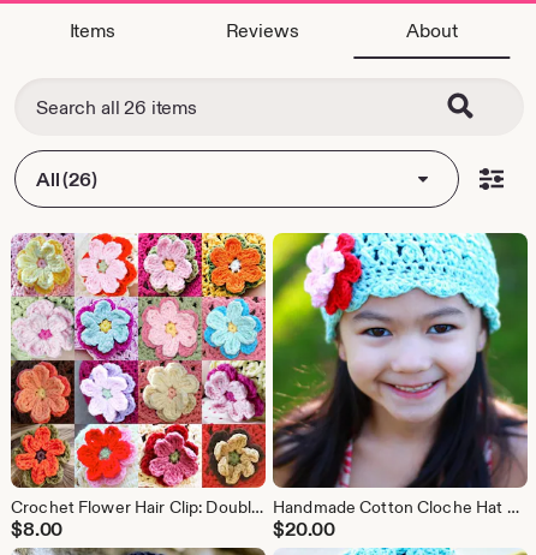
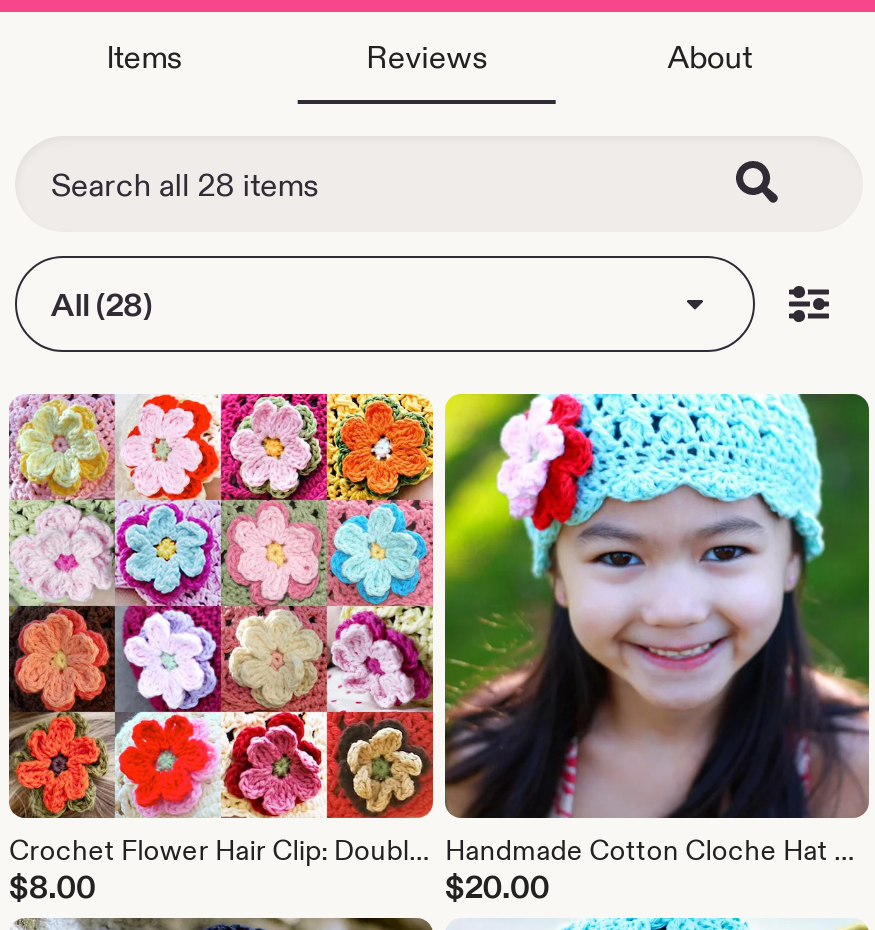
- All (26)
+ All (28)
